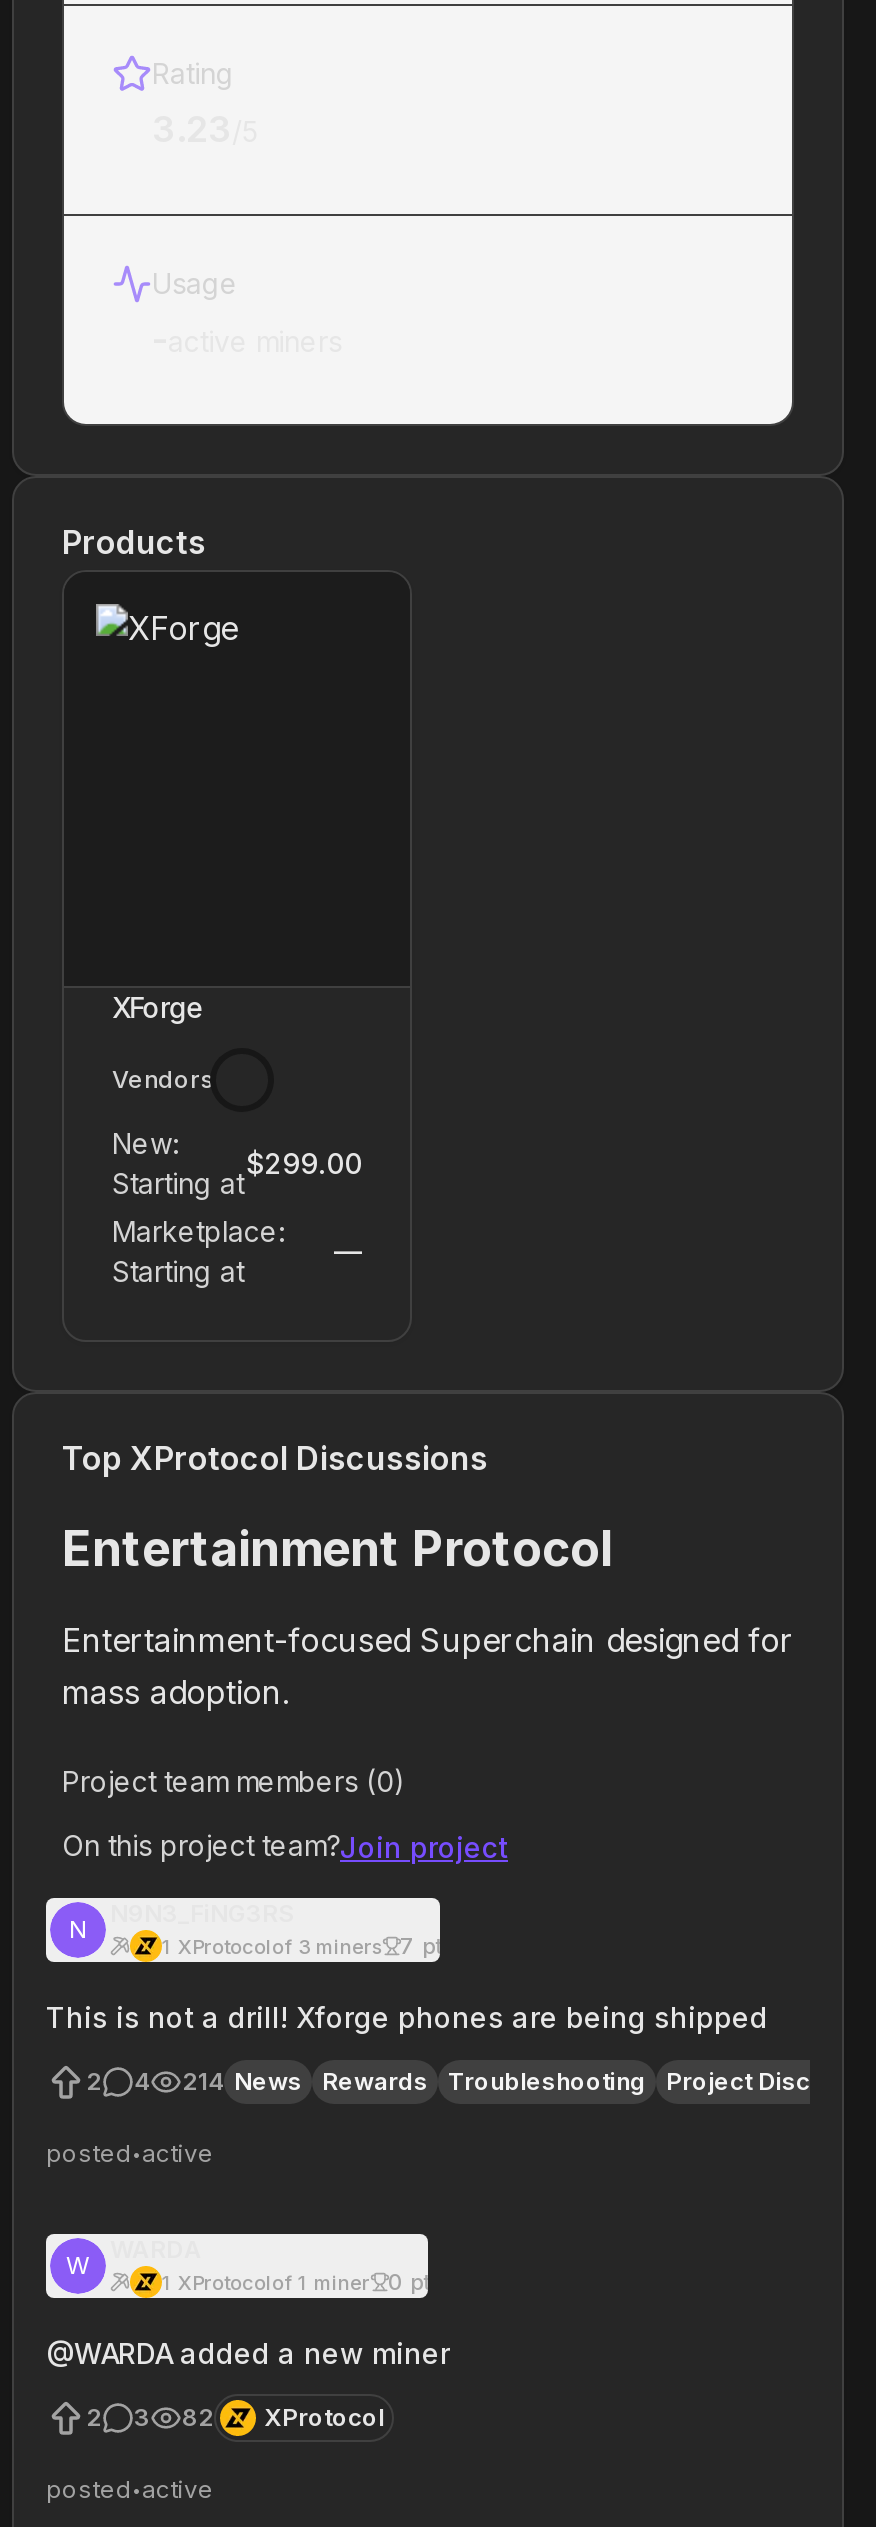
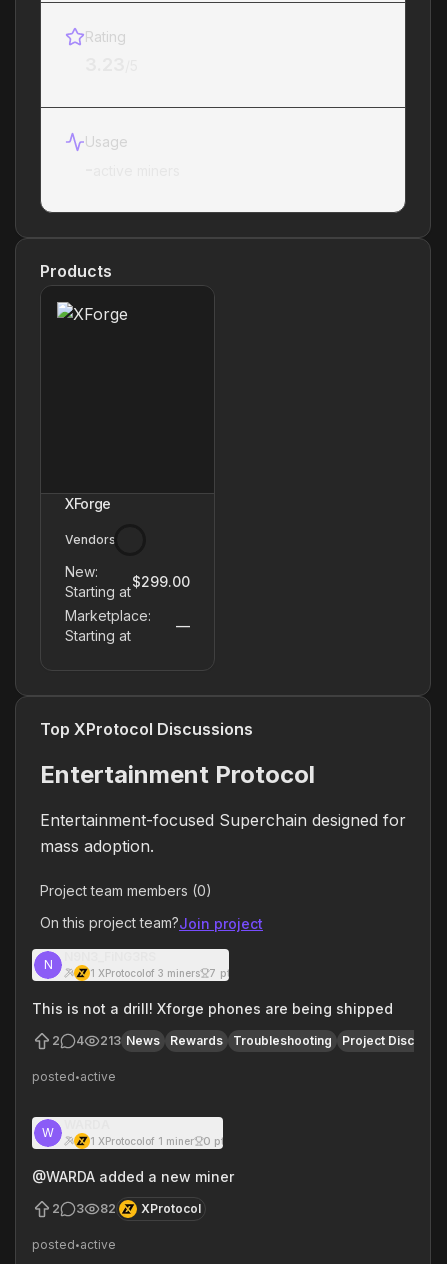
- 214 News
+ 213 News
